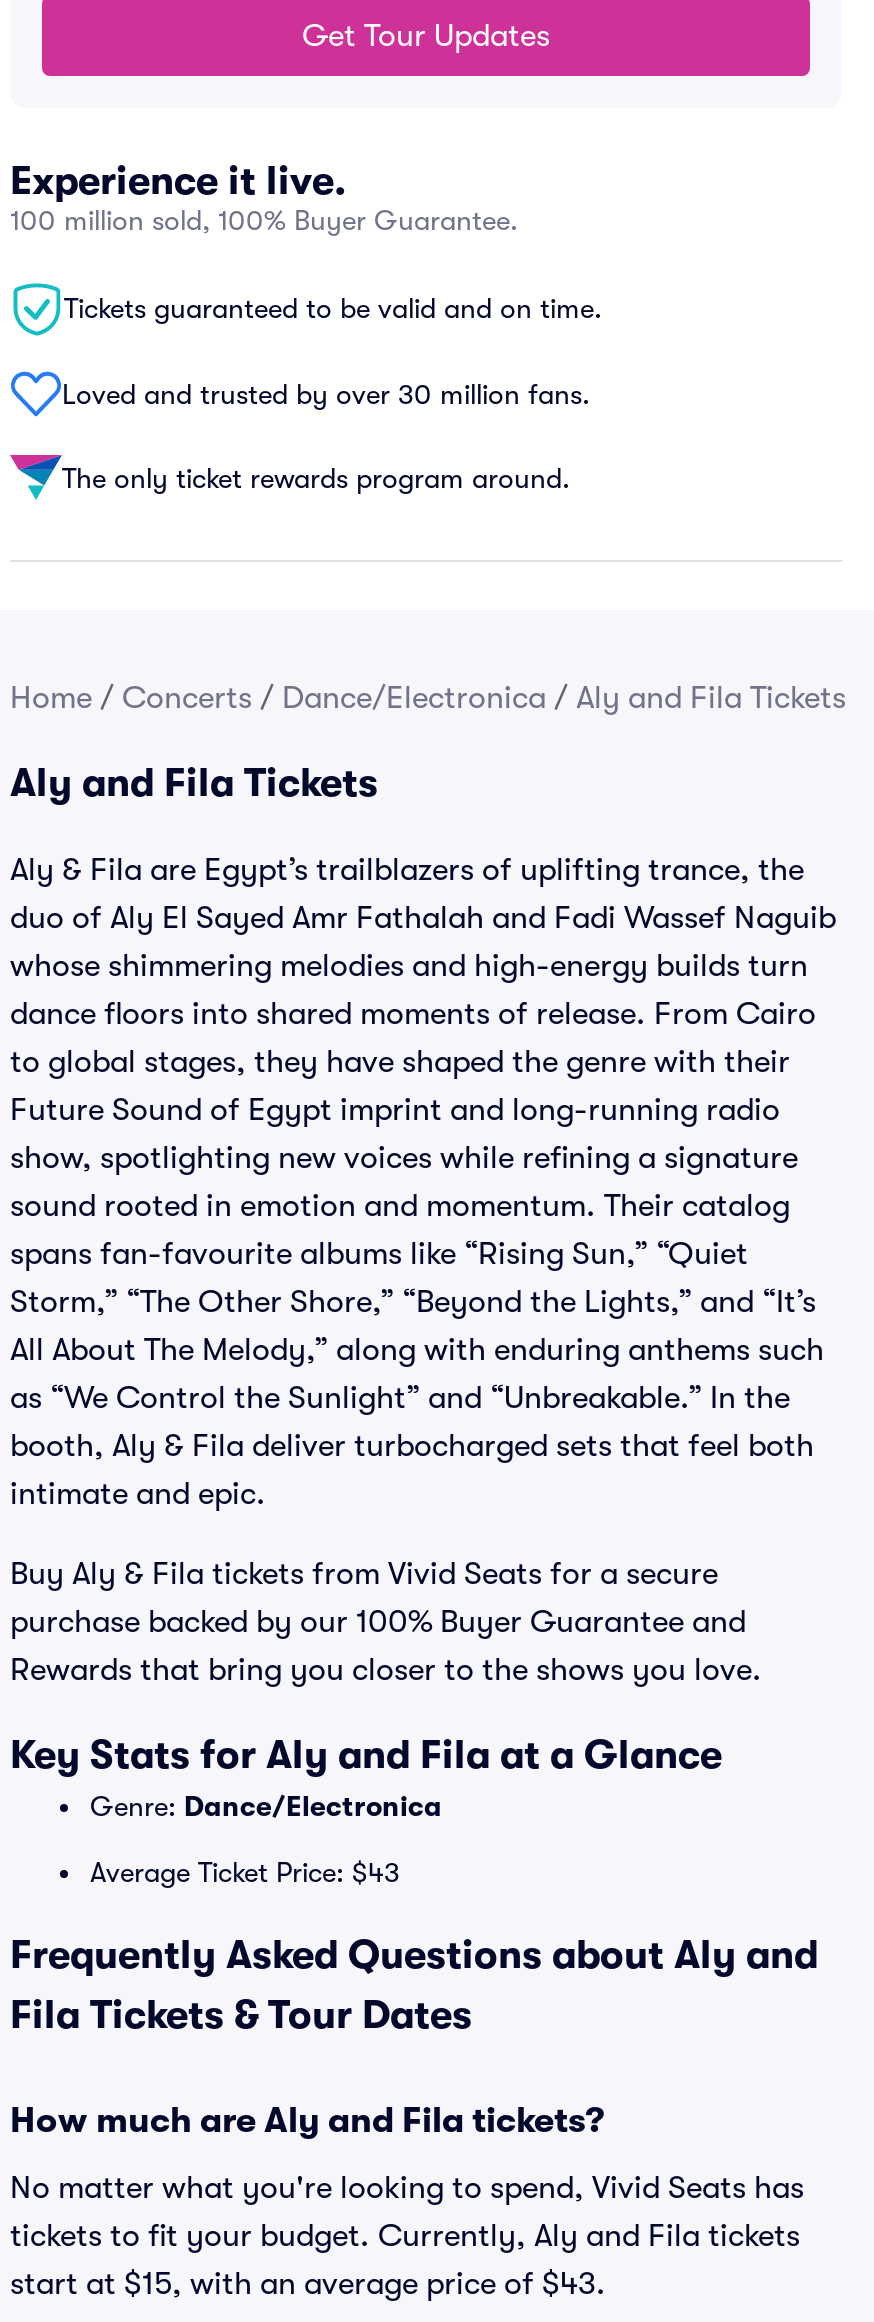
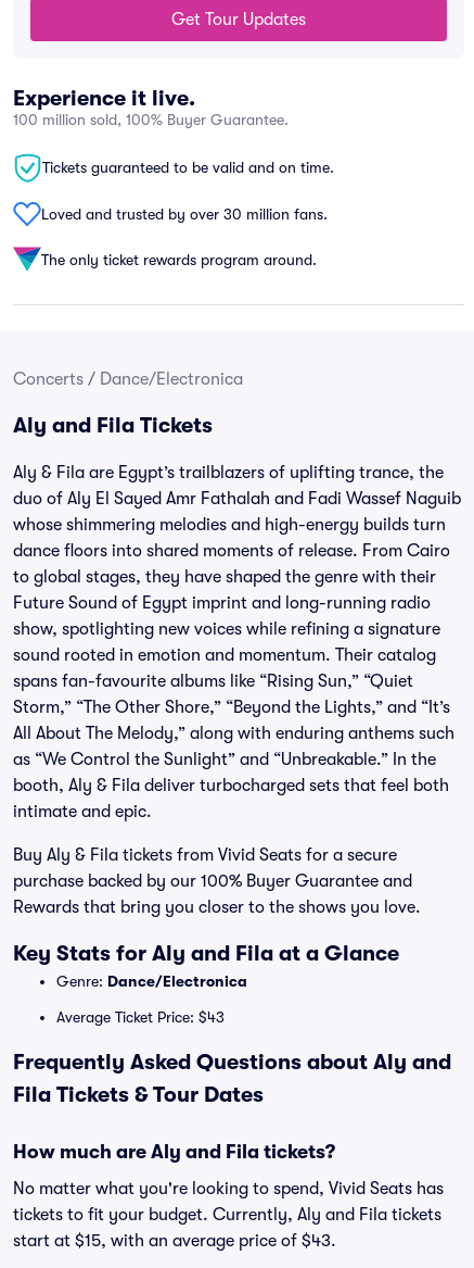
- Home / Concerts / Dance/Electronica / Aly and Fila Tickets
+ Concerts / Dance/Electronica
